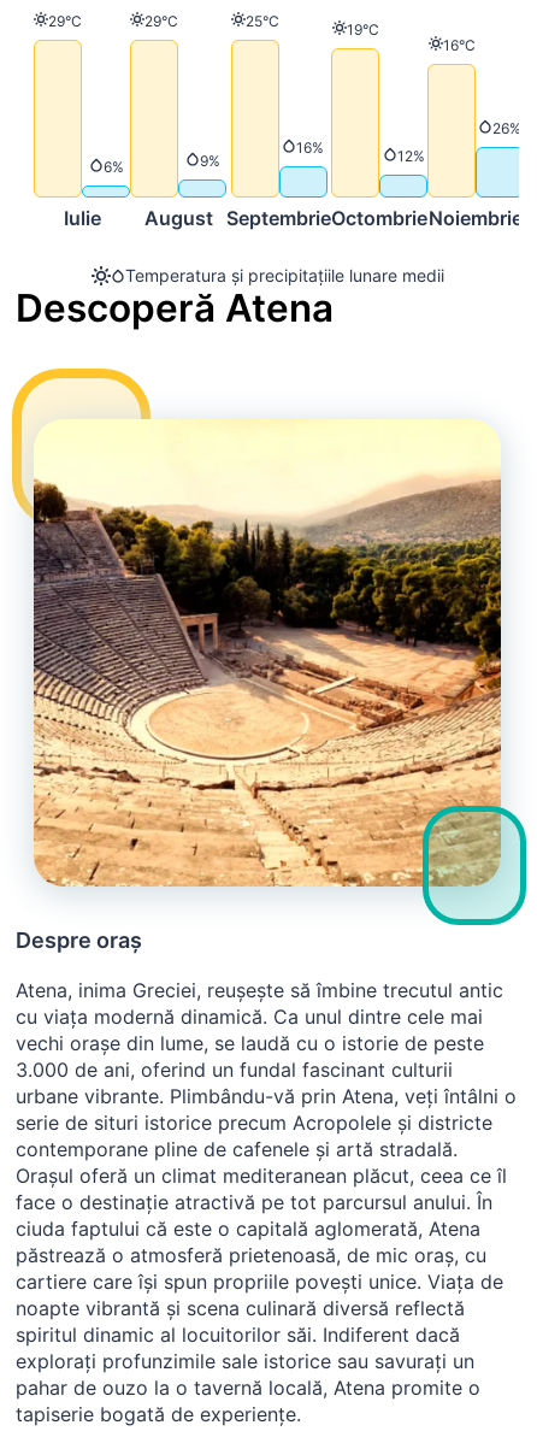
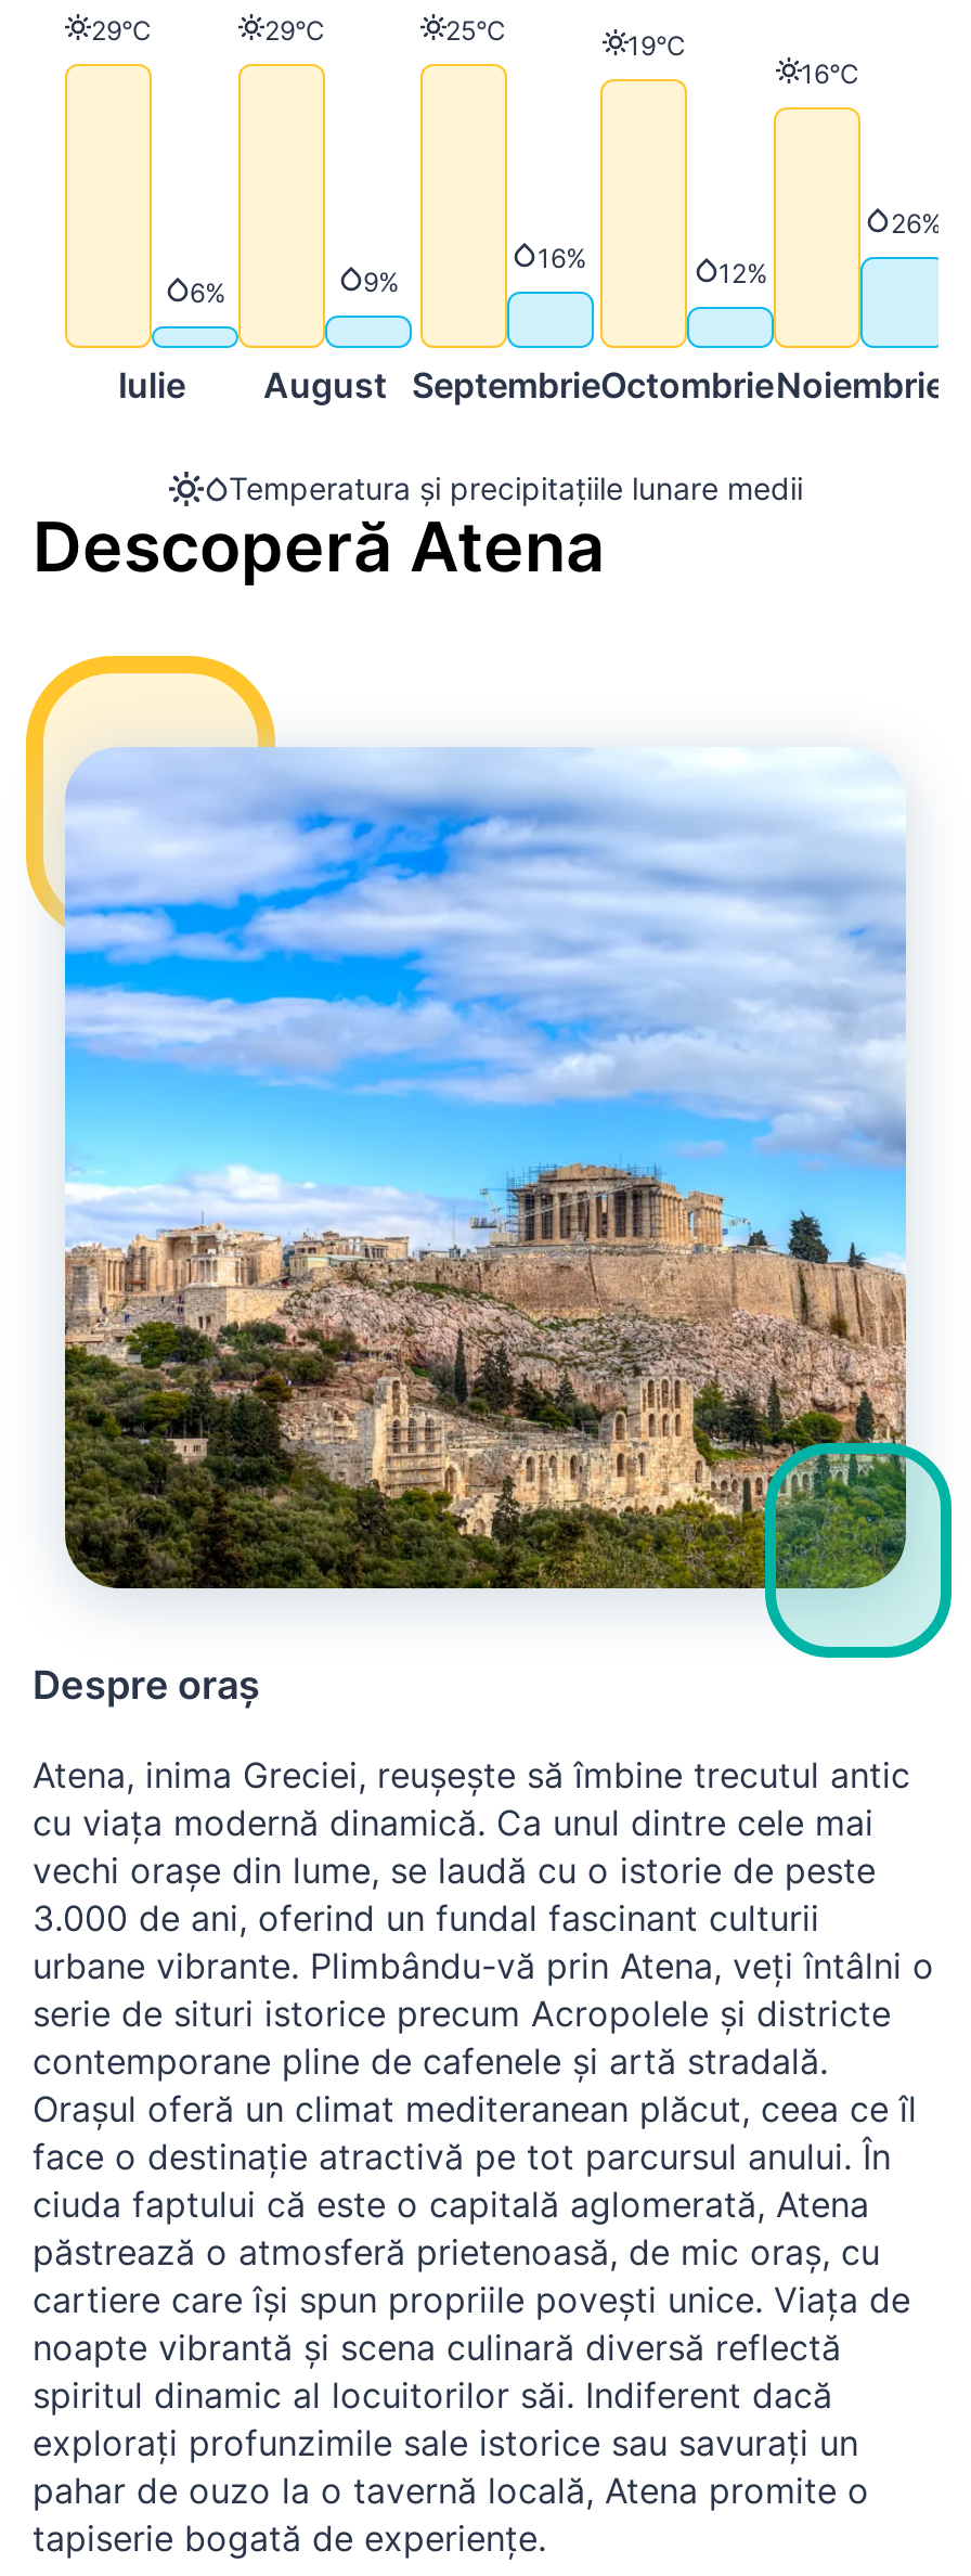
- [image]
+ [image]
